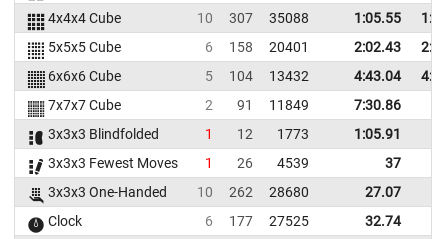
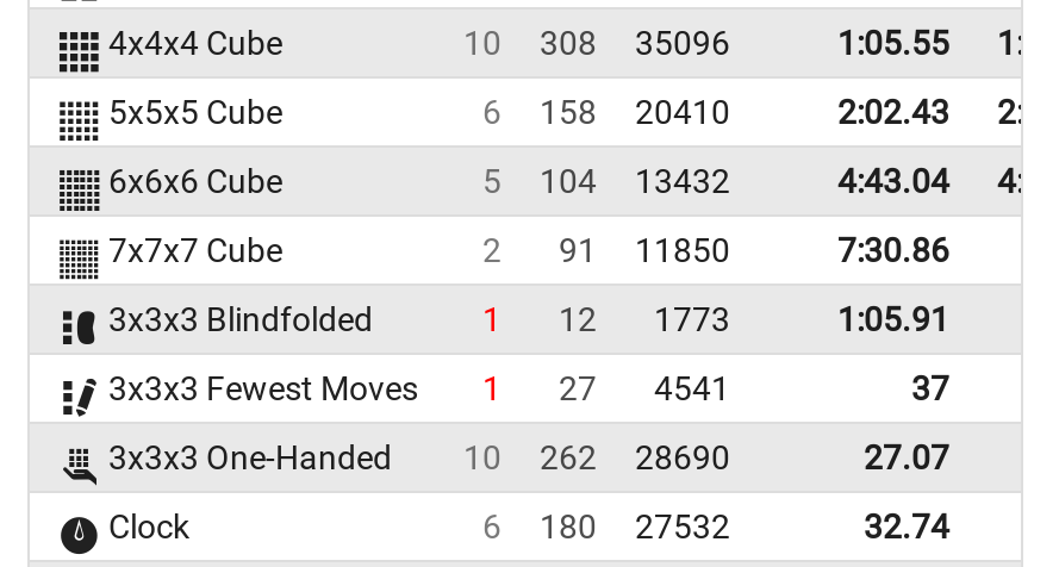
- 307
+ 308

- 35088
+ 35096

- 6 158 20401
+ 6 158 20410

- 2 91 11849
+ 2 91 11850

- 26
+ 27

- 4539
+ 4541

- 3x3x3 One-Handed 10 262 28680
+ 3x3x3 One-Handed 10 262 28690

- 177
+ 180

- 27525
+ 27532
